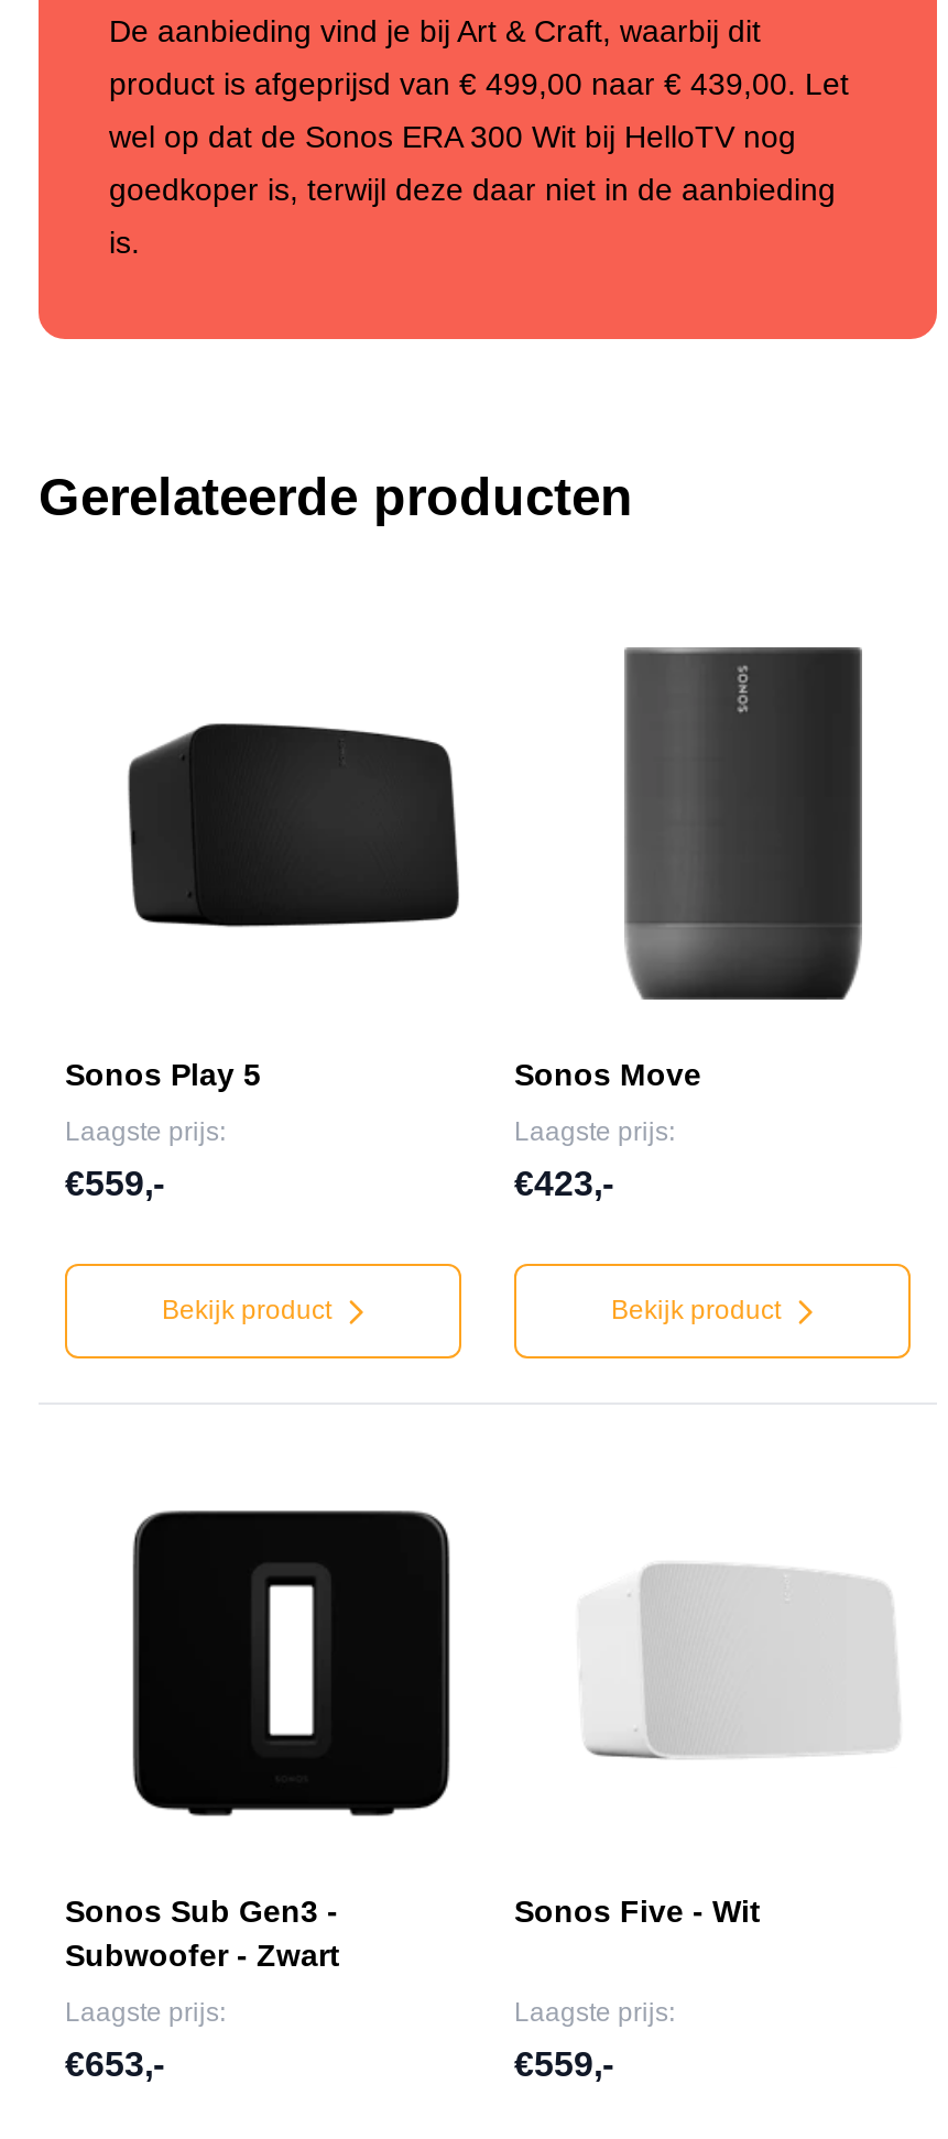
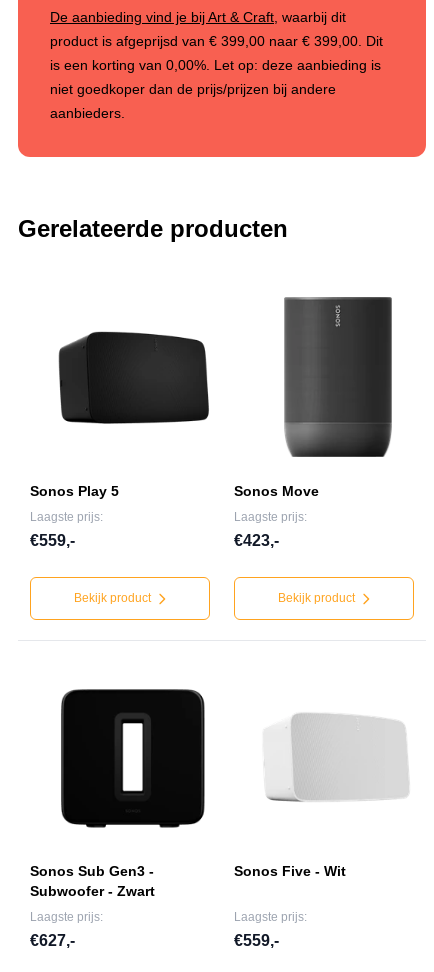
- product is afgeprijsd van € 499,00 naar € 439,00. Let
+ product is afgeprijsd van € 399,00 naar € 399,00. Dit

- wel op dat de Sonos ERA 300 Wit bij HelloTV nog
+ is een korting van 0,00%. Let op: deze aanbieding is

- goedkoper is, terwijl deze daar niet in de aanbieding
+ niet goedkoper dan de prijs/prijzen bij andere

- is.
+ aanbieders.

- €653,-
+ €627,-
